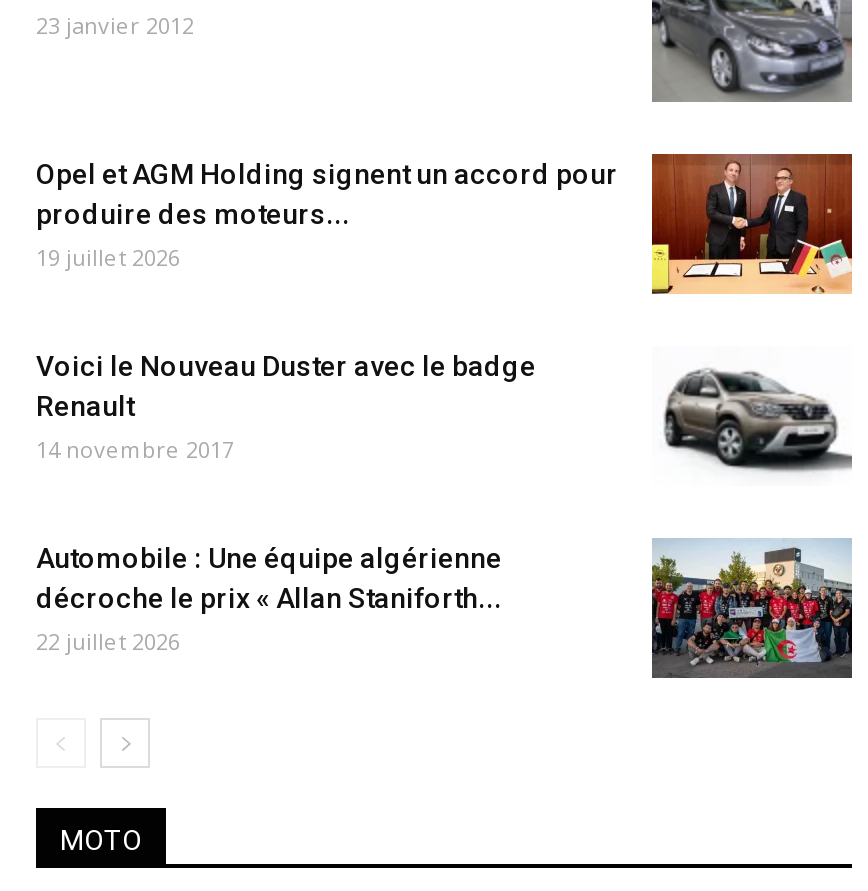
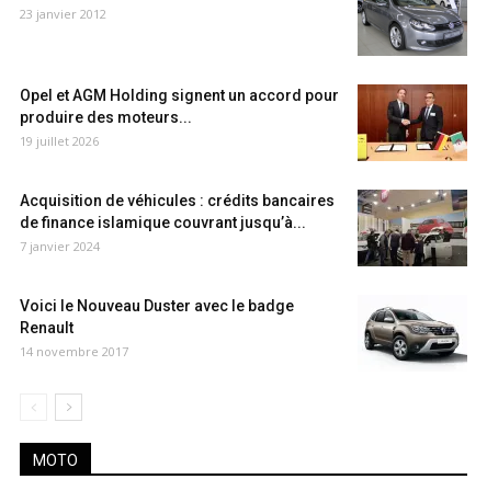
+ [image]
+ Acquisition de véhicules : crédits bancaires
+ de finance islamique couvrant jusqu’à...
+ 7 janvier 2024

moved down: Voici le Nouveau Duster avec le badge | Renault | 14 novembre 2017

- Automobile : Une équipe algérienne
- décroche le prix « Allan Staniforth...
- 22 juillet 2026

- [image]
